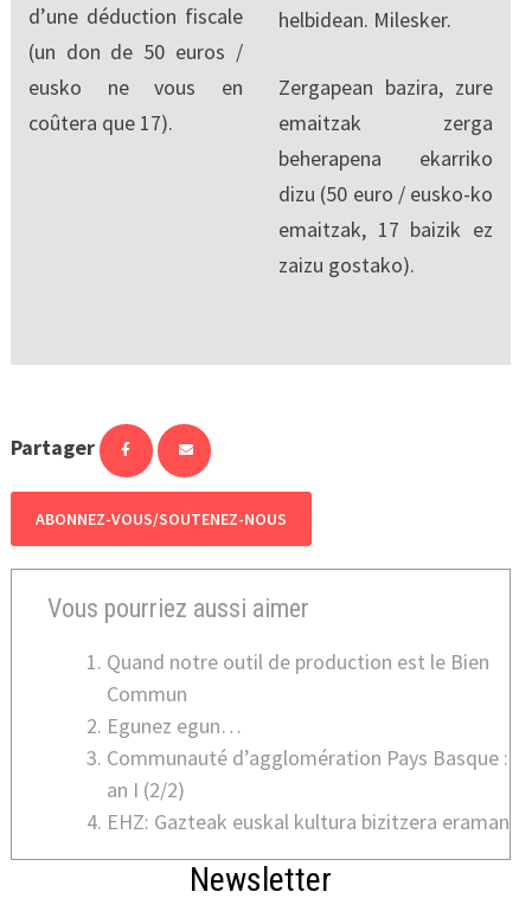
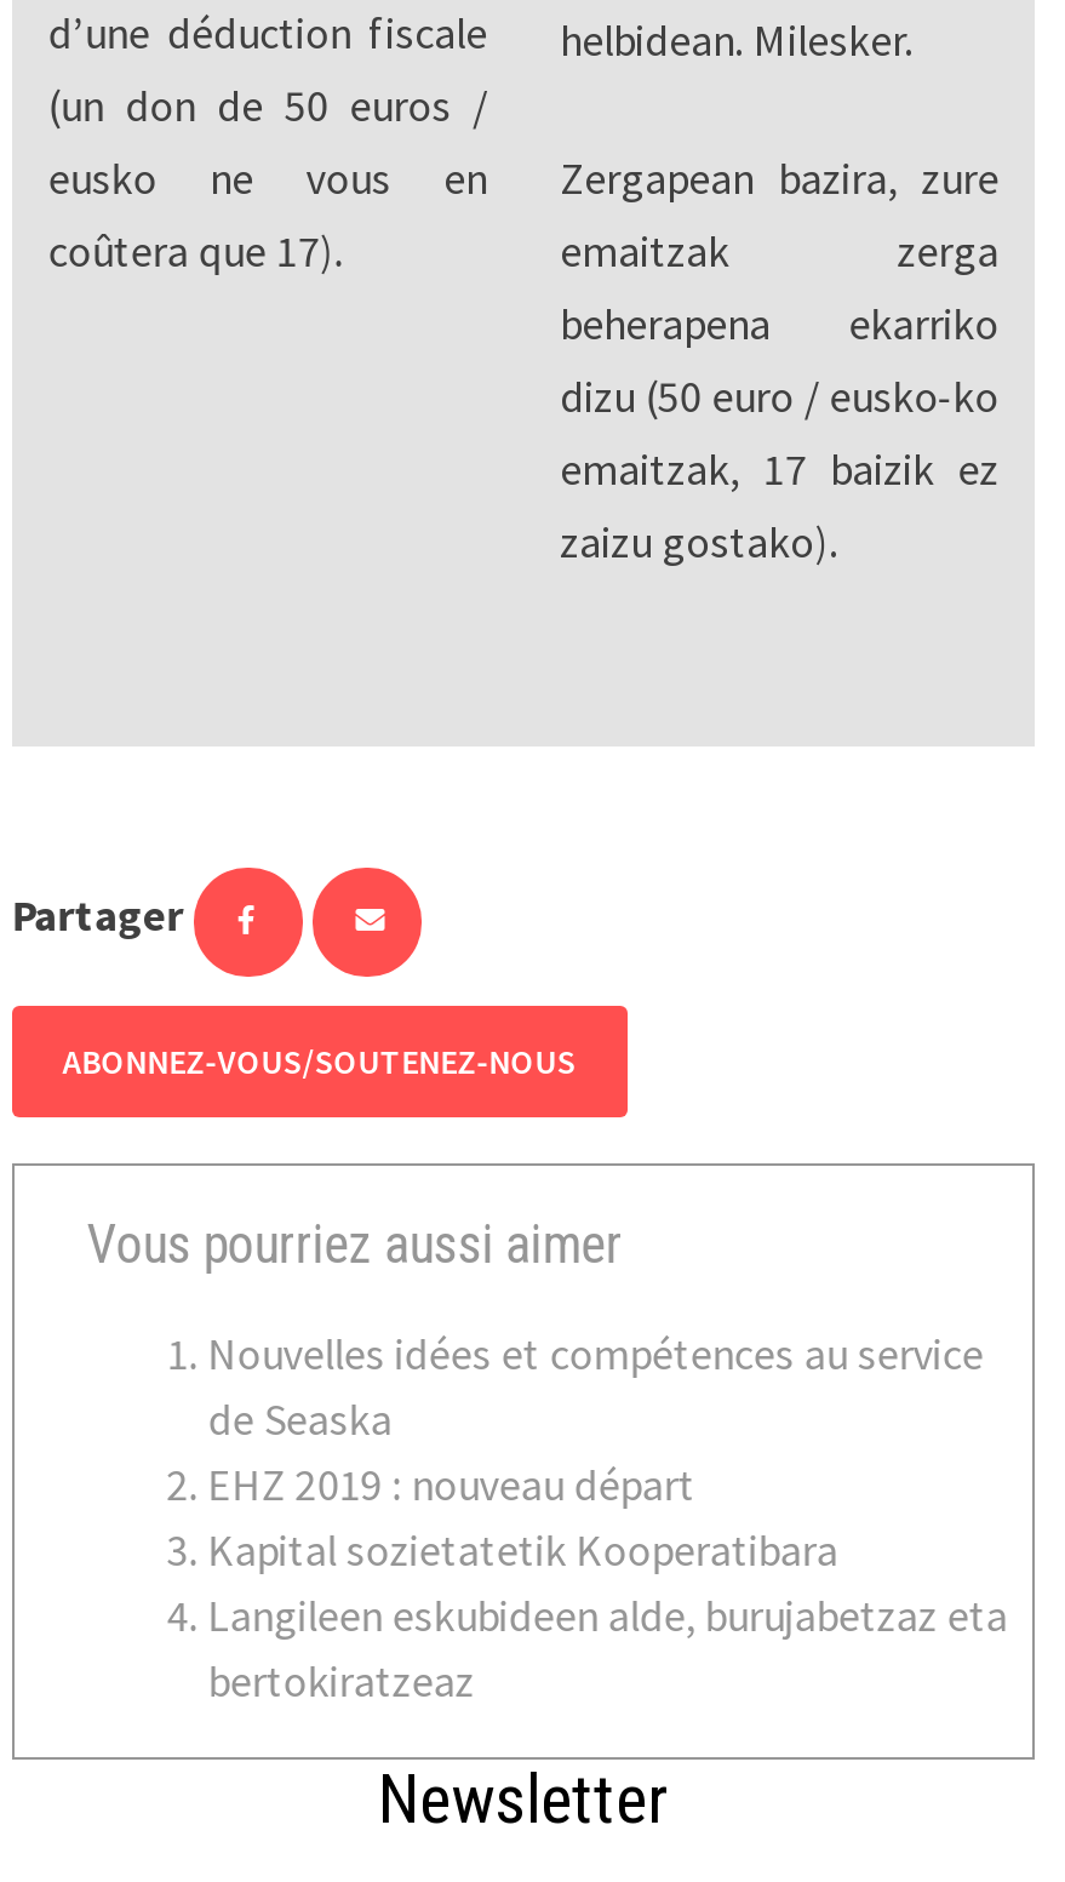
- Quand notre outil de production est le Bien
- Commun
- Egunez egun…
- Communauté d’agglomération Pays Basque :
- an I (2/2)
- EHZ: Gazteak euskal kultura bizitzera eraman
+ Nouvelles idées et compétences au service
+ de Seaska
+ EHZ 2019 : nouveau départ
+ Kapital sozietatetik Kooperatibara
+ Langileen eskubideen alde, burujabetzaz eta
+ bertokiratzeaz
